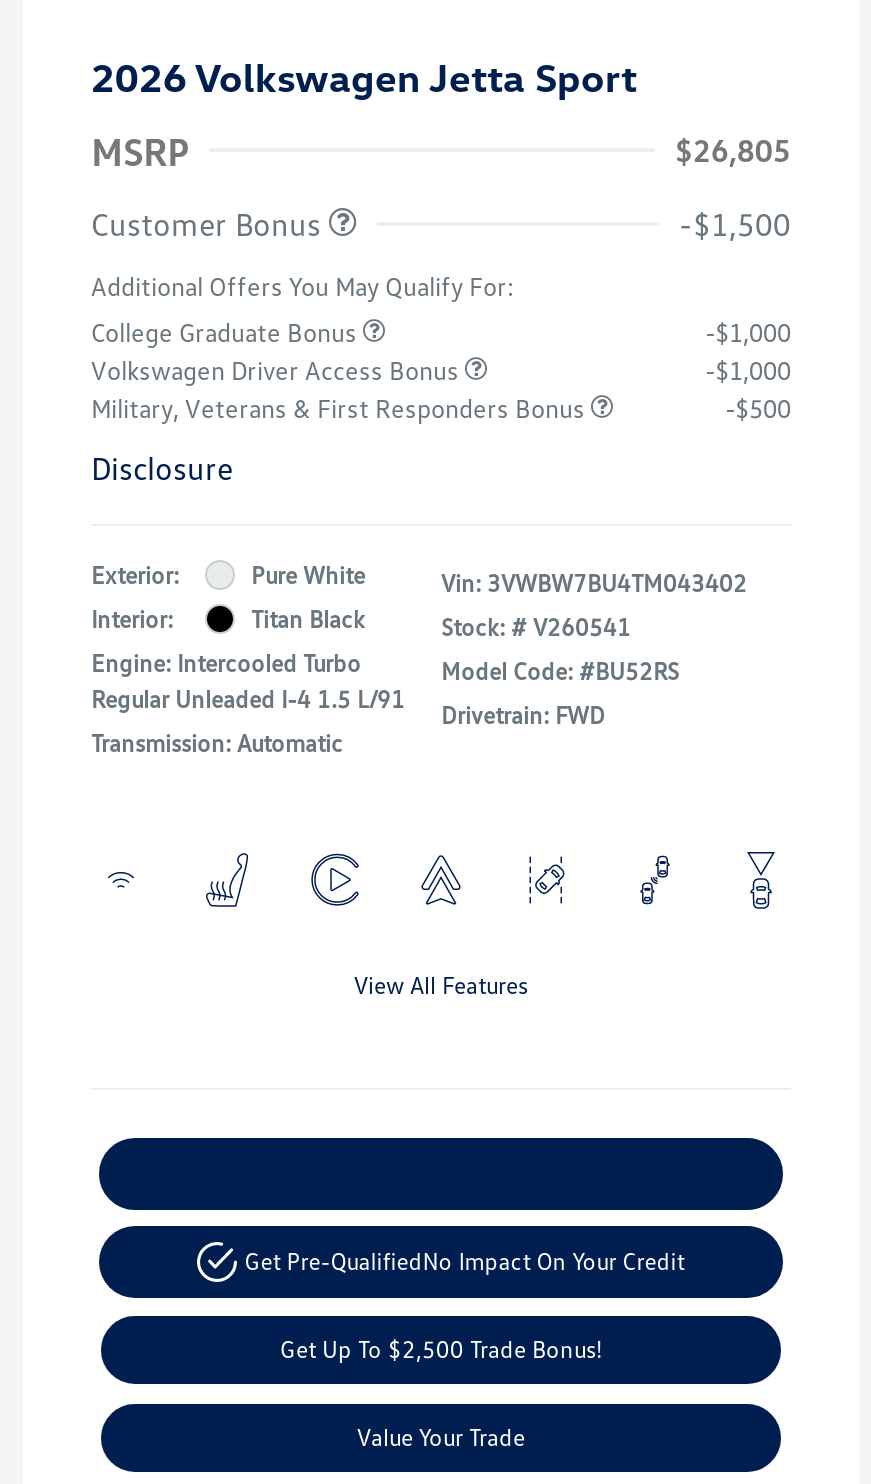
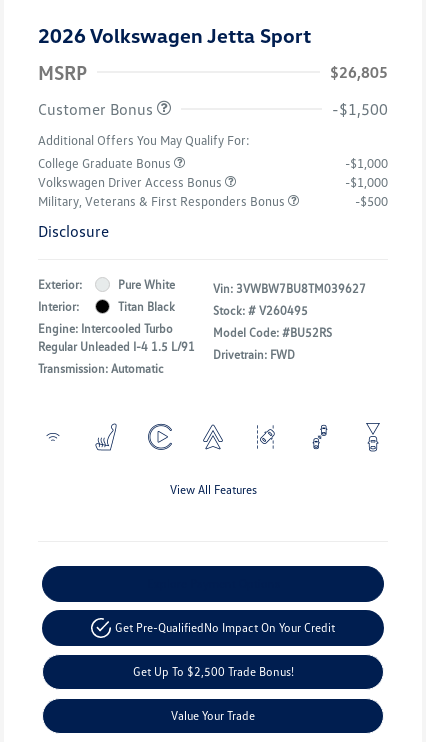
- Vin: 3VWBW7BU4TM043402
+ Vin: 3VWBW7BU8TM039627

- Stock: # V260541
+ Stock: # V260495
